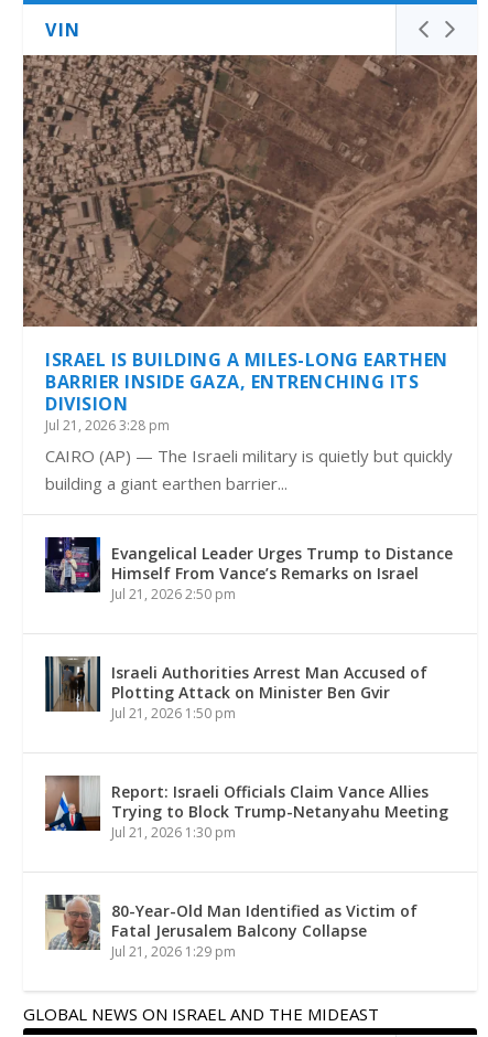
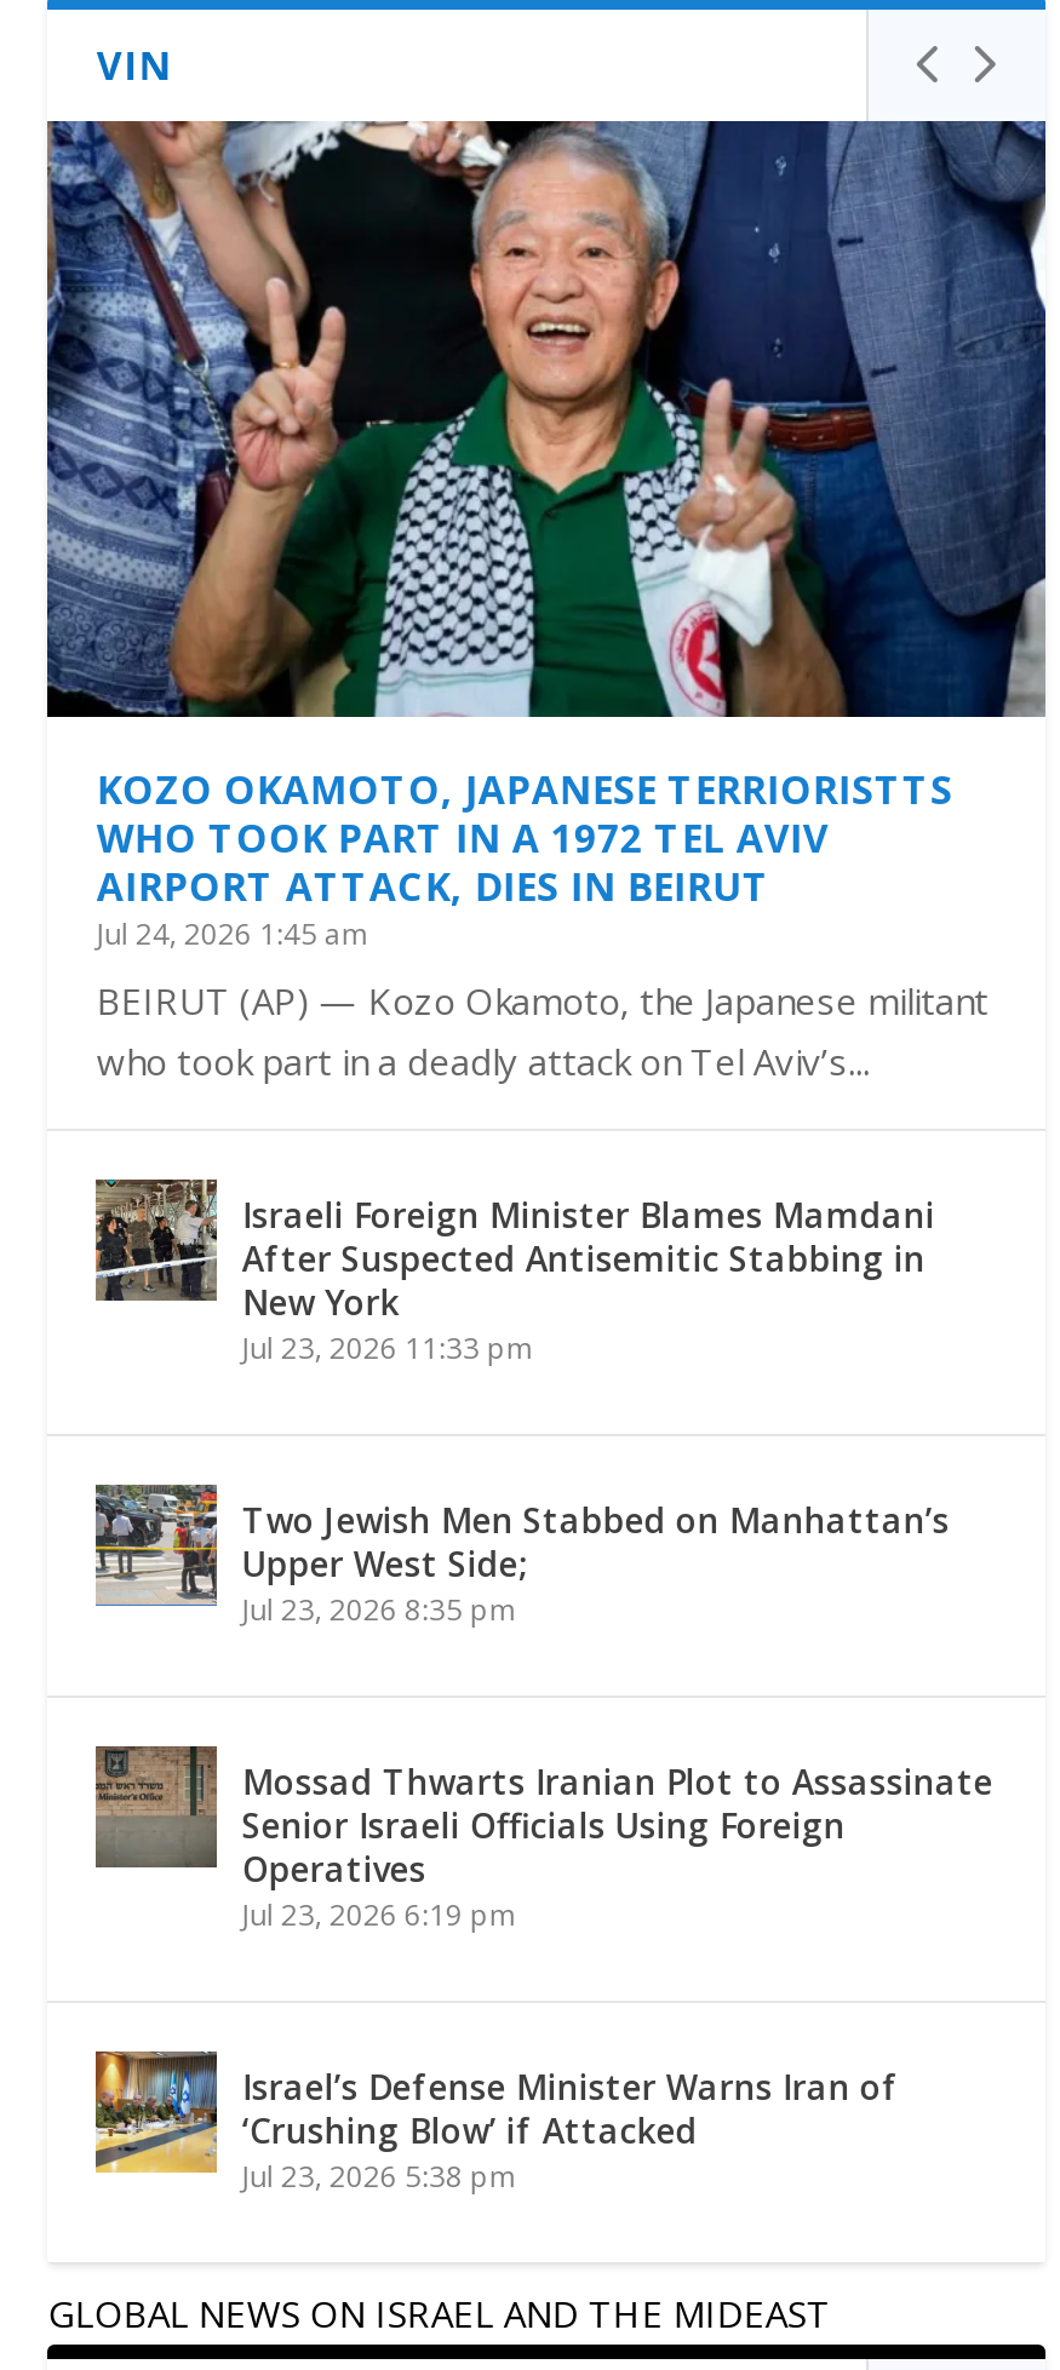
- [image]
- ISRAEL IS BUILDING A MILES-LONG EARTHEN
- BARRIER INSIDE GAZA, ENTRENCHING ITS
- DIVISION
- Jul 21, 2026 3:28 pm
- CAIRO (AP) — The Israeli military is quietly but quickly
- building a giant earthen barrier...
+ [image]
+ KOZO OKAMOTO, JAPANESE TERRIORISTTS
+ WHO TOOK PART IN A 1972 TEL AVIV
+ AIRPORT ATTACK, DIES IN BEIRUT
+ Jul 24, 2026 1:45 am
+ BEIRUT (AP) — Kozo Okamoto, the Japanese militant
+ who took part in a deadly attack on Tel Aviv’s...

- [image]
- Evangelical Leader Urges Trump to Distance
- Himself From Vance’s Remarks on Israel
- Jul 21, 2026 2:50 pm
+ [image]
+ Israeli Foreign Minister Blames Mamdani
+ After Suspected Antisemitic Stabbing in
+ New York
+ Jul 23, 2026 11:33 pm

- [image]
- Israeli Authorities Arrest Man Accused of
- Plotting Attack on Minister Ben Gvir
- Jul 21, 2026 1:50 pm
+ [image]
+ Two Jewish Men Stabbed on Manhattan’s
+ Upper West Side;
+ Jul 23, 2026 8:35 pm

- [image]
- Report: Israeli Officials Claim Vance Allies
- Trying to Block Trump-Netanyahu Meeting
- Jul 21, 2026 1:30 pm
+ [image]
+ Mossad Thwarts Iranian Plot to Assassinate
+ Senior Israeli Officials Using Foreign
+ Operatives
+ Jul 23, 2026 6:19 pm

- [image]
- 80-Year-Old Man Identified as Victim of
- Fatal Jerusalem Balcony Collapse
- Jul 21, 2026 1:29 pm
+ [image]
+ Israel’s Defense Minister Warns Iran of
+ ‘Crushing Blow’ if Attacked
+ Jul 23, 2026 5:38 pm
